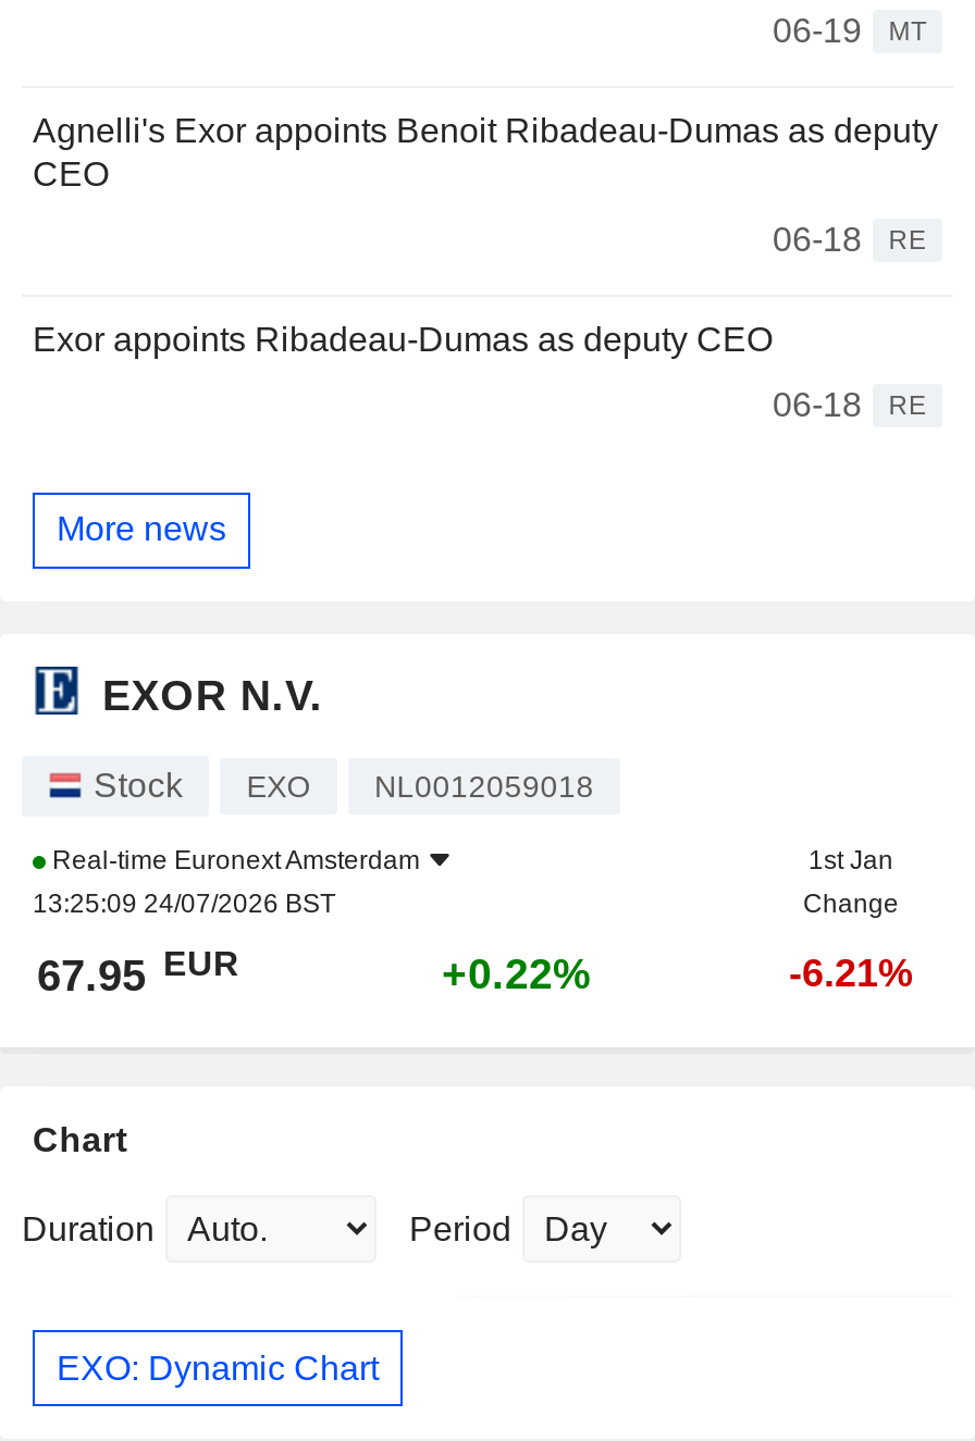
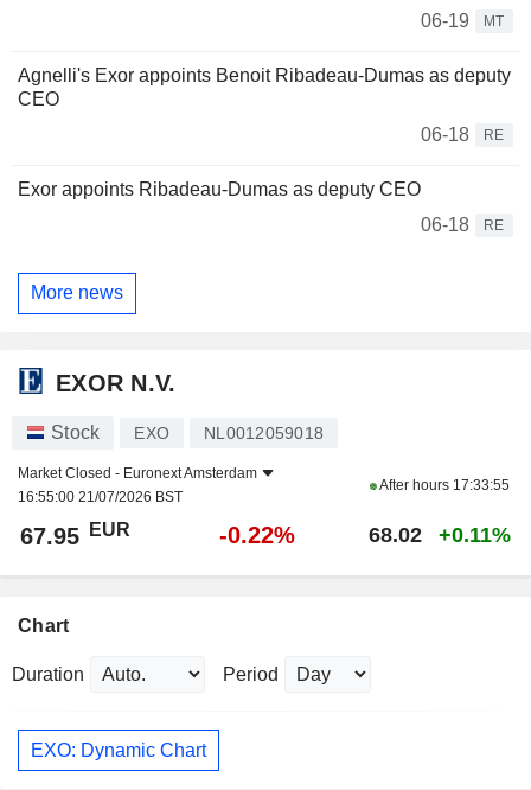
- Real-time Euronext Amsterdam
- 13:25:09 24/07/2026 BST
+ Market Closed - Euronext Amsterdam
+ 16:55:00 21/07/2026 BST

- 1st Jan
- Change
+ After hours 17:33:55

- +0.22%
- -6.21%
+ -0.22%
+ 68.02
+ +0.11%
